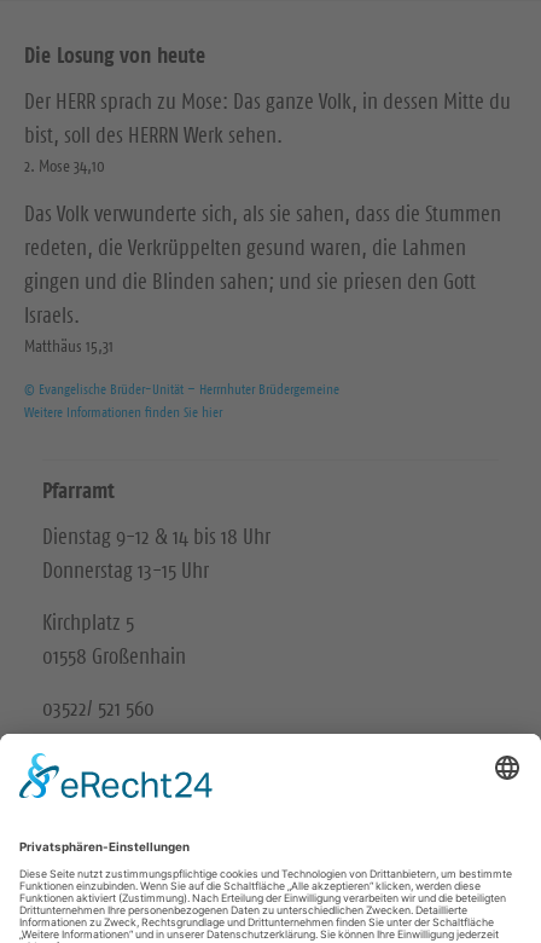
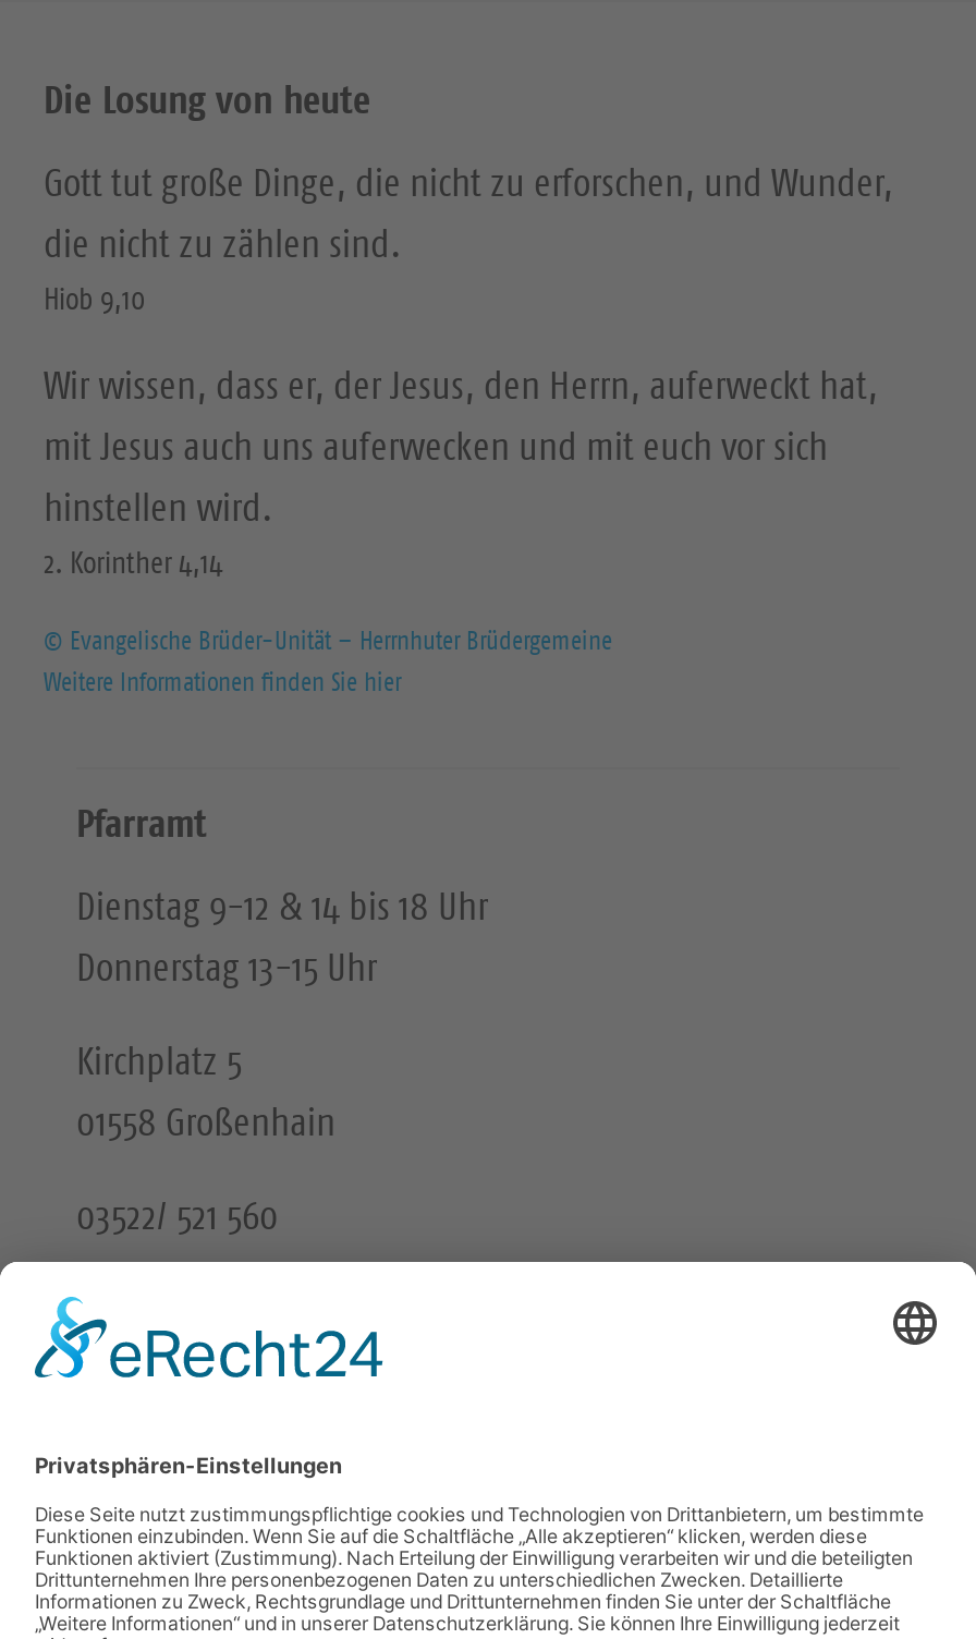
- Der HERR sprach zu Mose: Das ganze Volk, in dessen Mitte du
- bist, soll des HERRN Werk sehen.
- 2. Mose 34,10
+ Gott tut große Dinge, die nicht zu erforschen, und Wunder,
+ die nicht zu zählen sind.
+ Hiob 9,10

- Das Volk verwunderte sich, als sie sahen, dass die Stummen
- redeten, die Verkrüppelten gesund waren, die Lahmen
- gingen und die Blinden sahen; und sie priesen den Gott
- Israels.
- Matthäus 15,31
+ Wir wissen, dass er, der Jesus, den Herrn, auferweckt hat,
+ mit Jesus auch uns auferwecken und mit euch vor sich
+ hinstellen wird.
+ 2. Korinther 4,14
